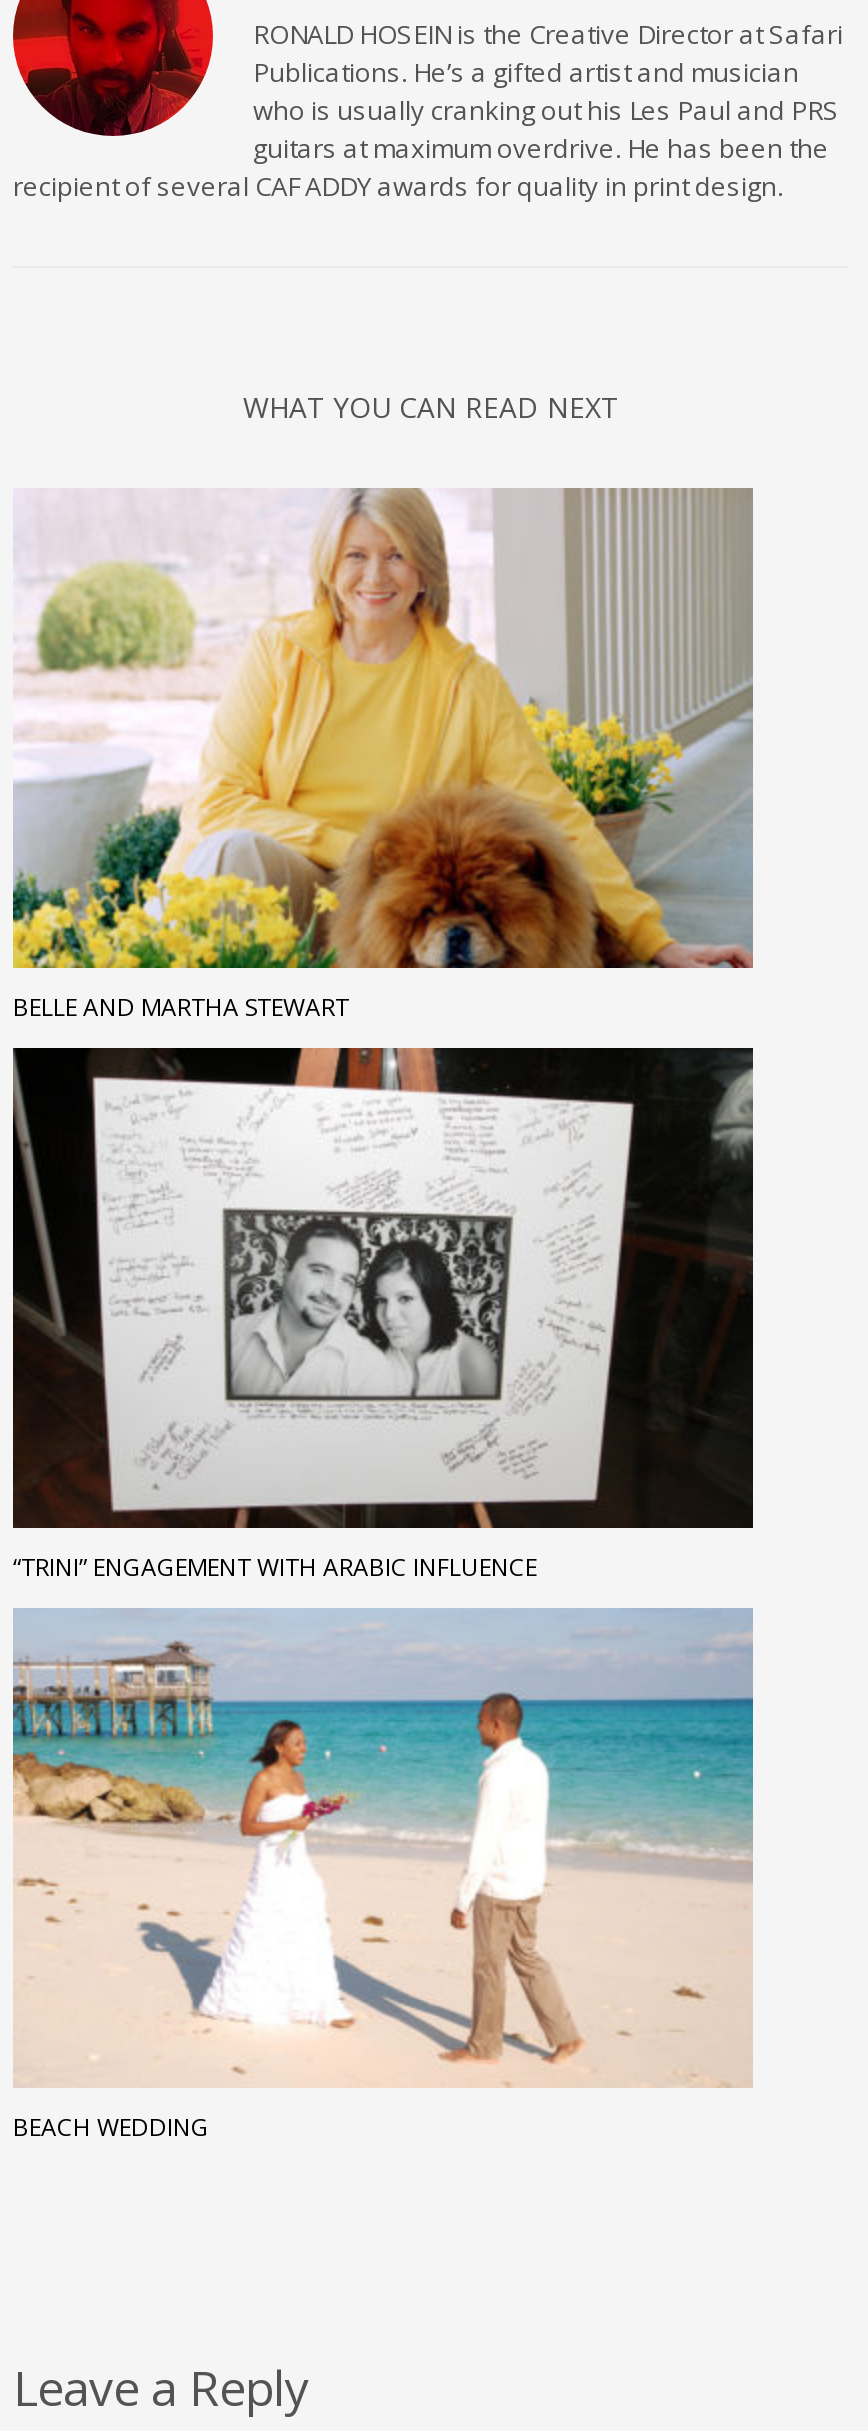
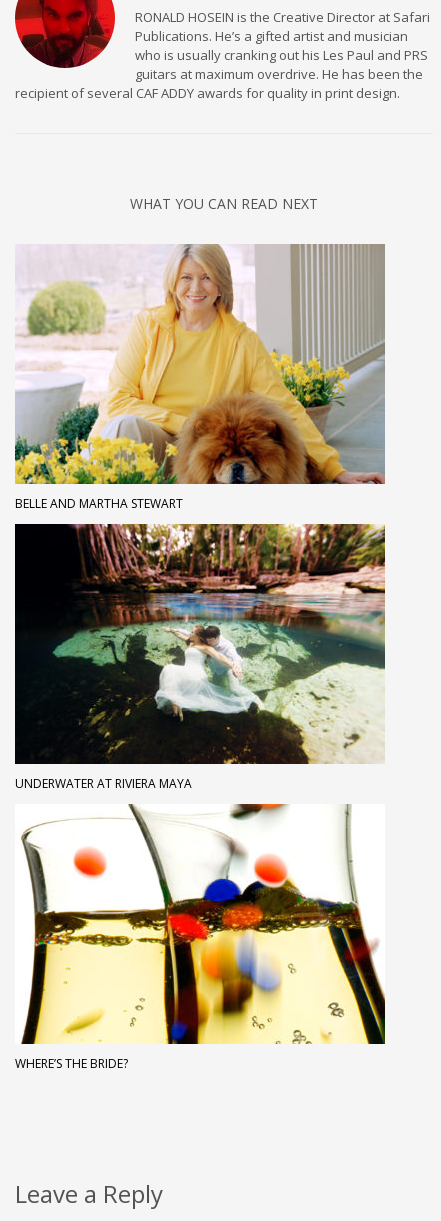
- [image]
- “TRINI” ENGAGEMENT WITH ARABIC INFLUENCE
+ [image]
+ UNDERWATER AT RIVIERA MAYA

- [image]
- BEACH WEDDING
+ [image]
+ WHERE’S THE BRIDE?
